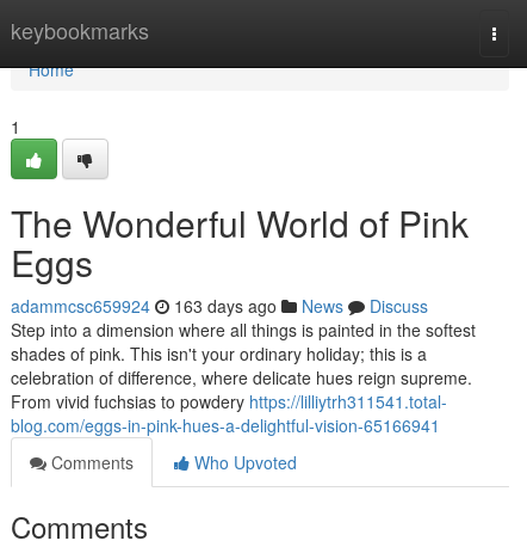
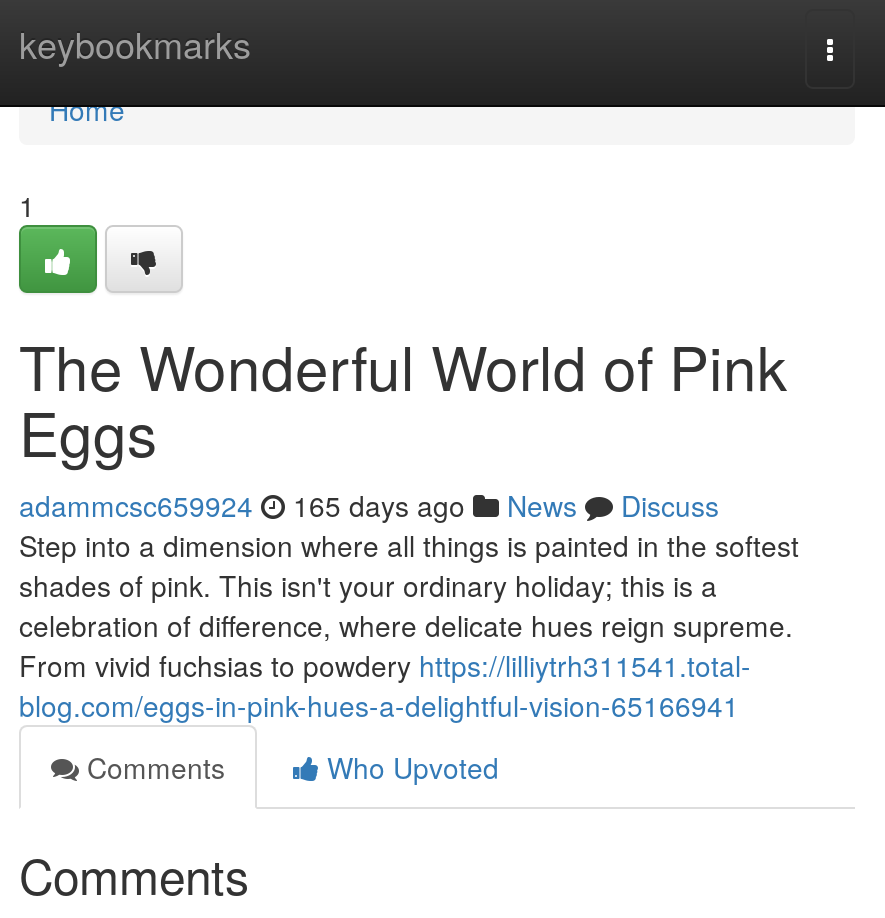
- adammcsc659924 163 days ago News Discuss
+ adammcsc659924 165 days ago News Discuss
